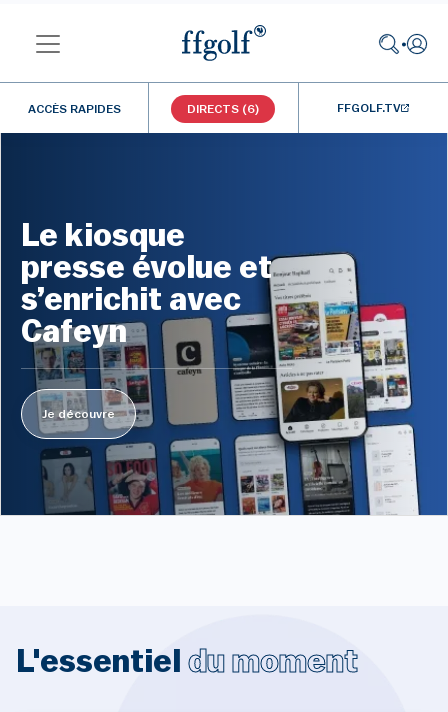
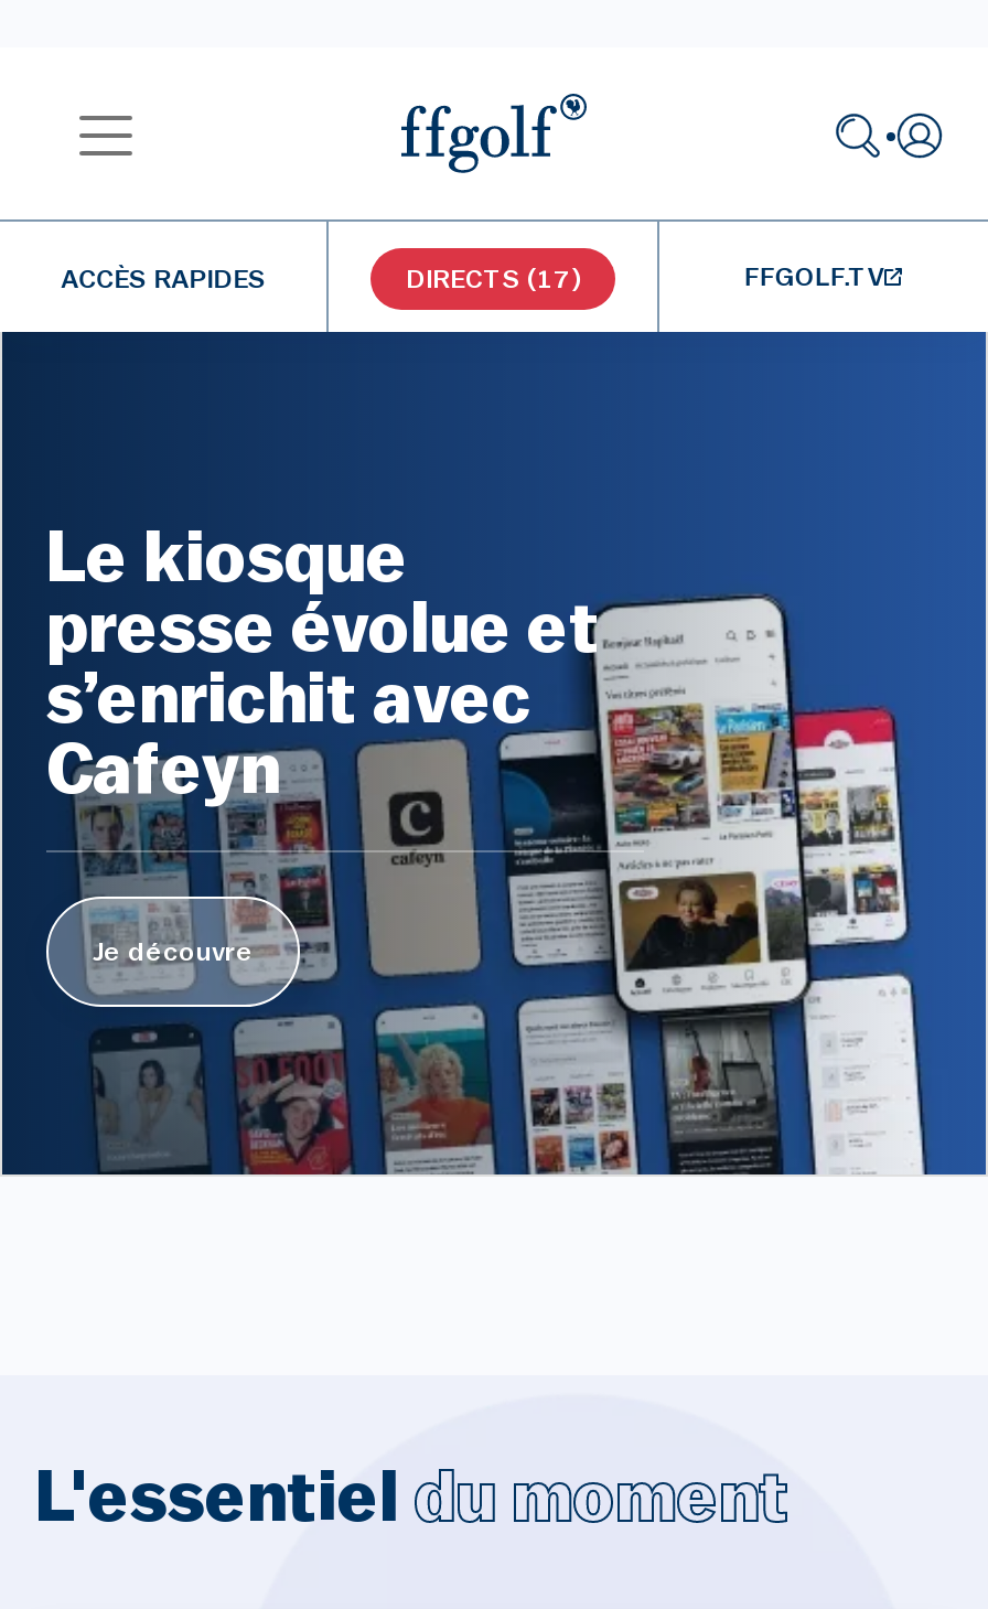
- DIRECTS (6)
+ DIRECTS (17)
